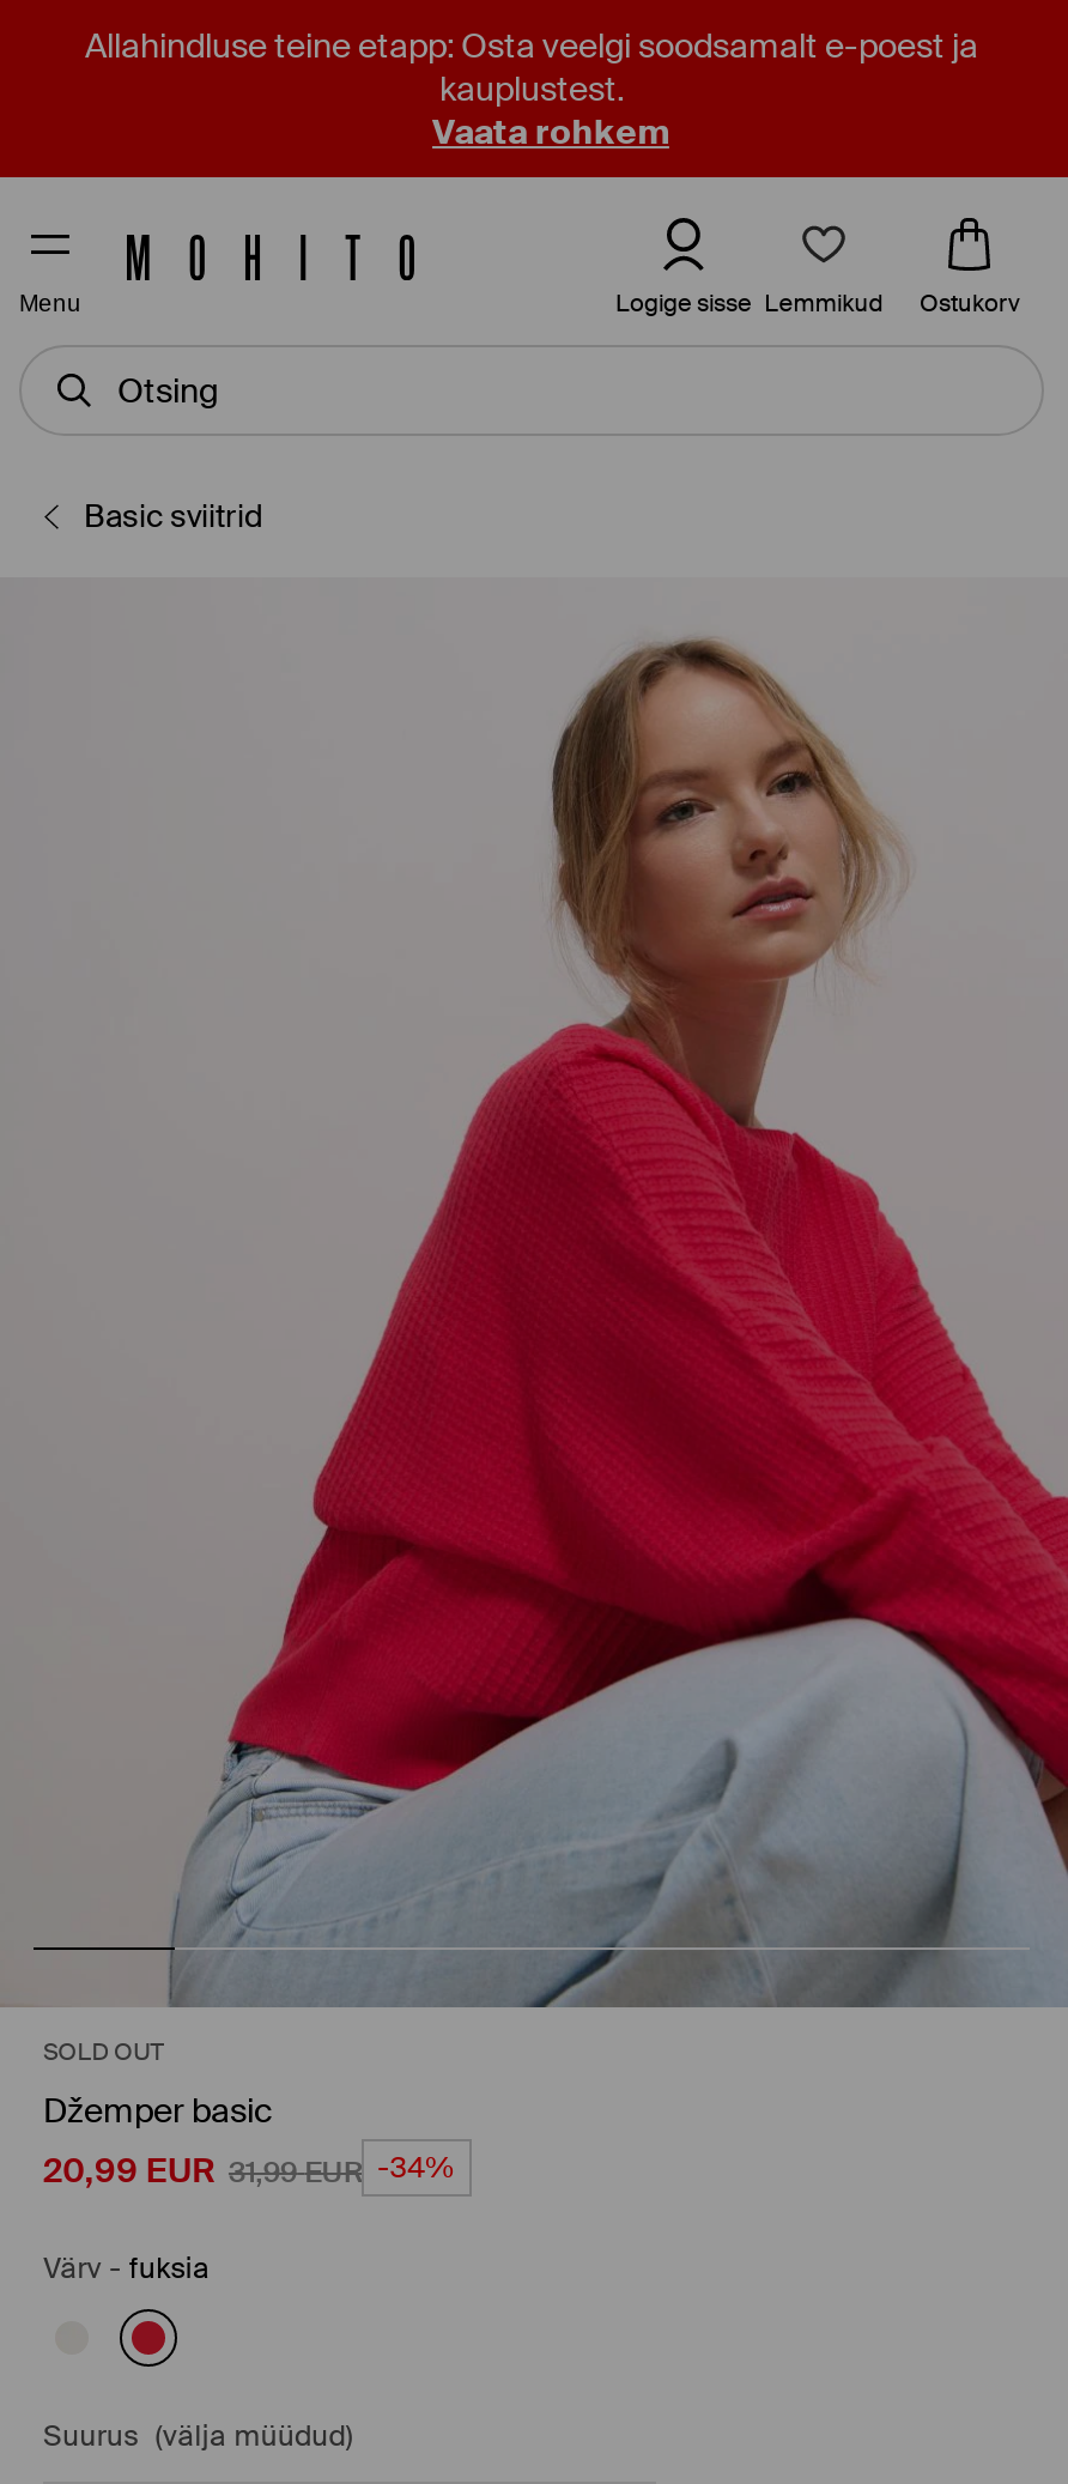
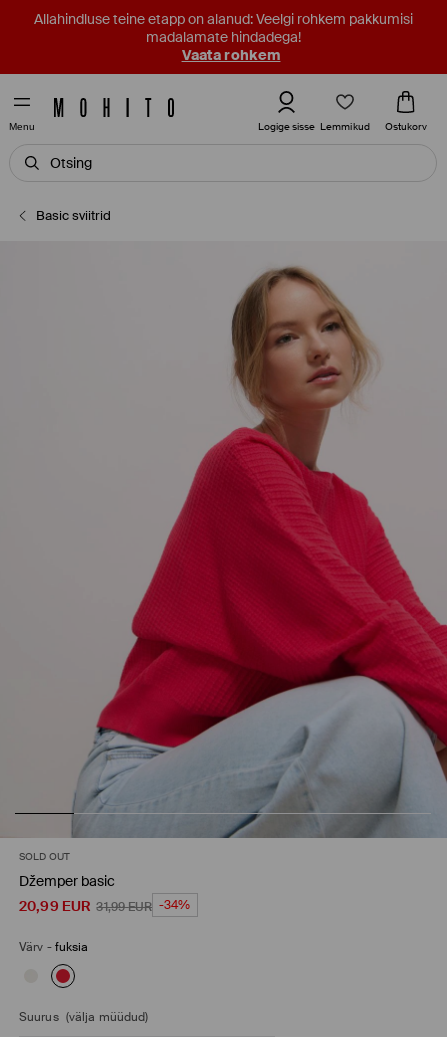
- Allahindluse teine etapp: Osta veelgi soodsamalt e-poest ja
- kauplustest.
+ Allahindluse teine etapp on alanud: Veelgi rohkem pakkumisi
+ madalamate hindadega!
